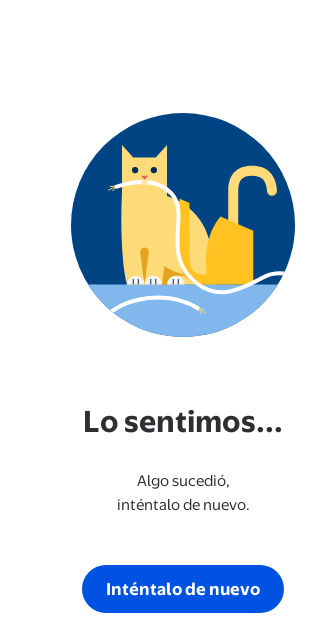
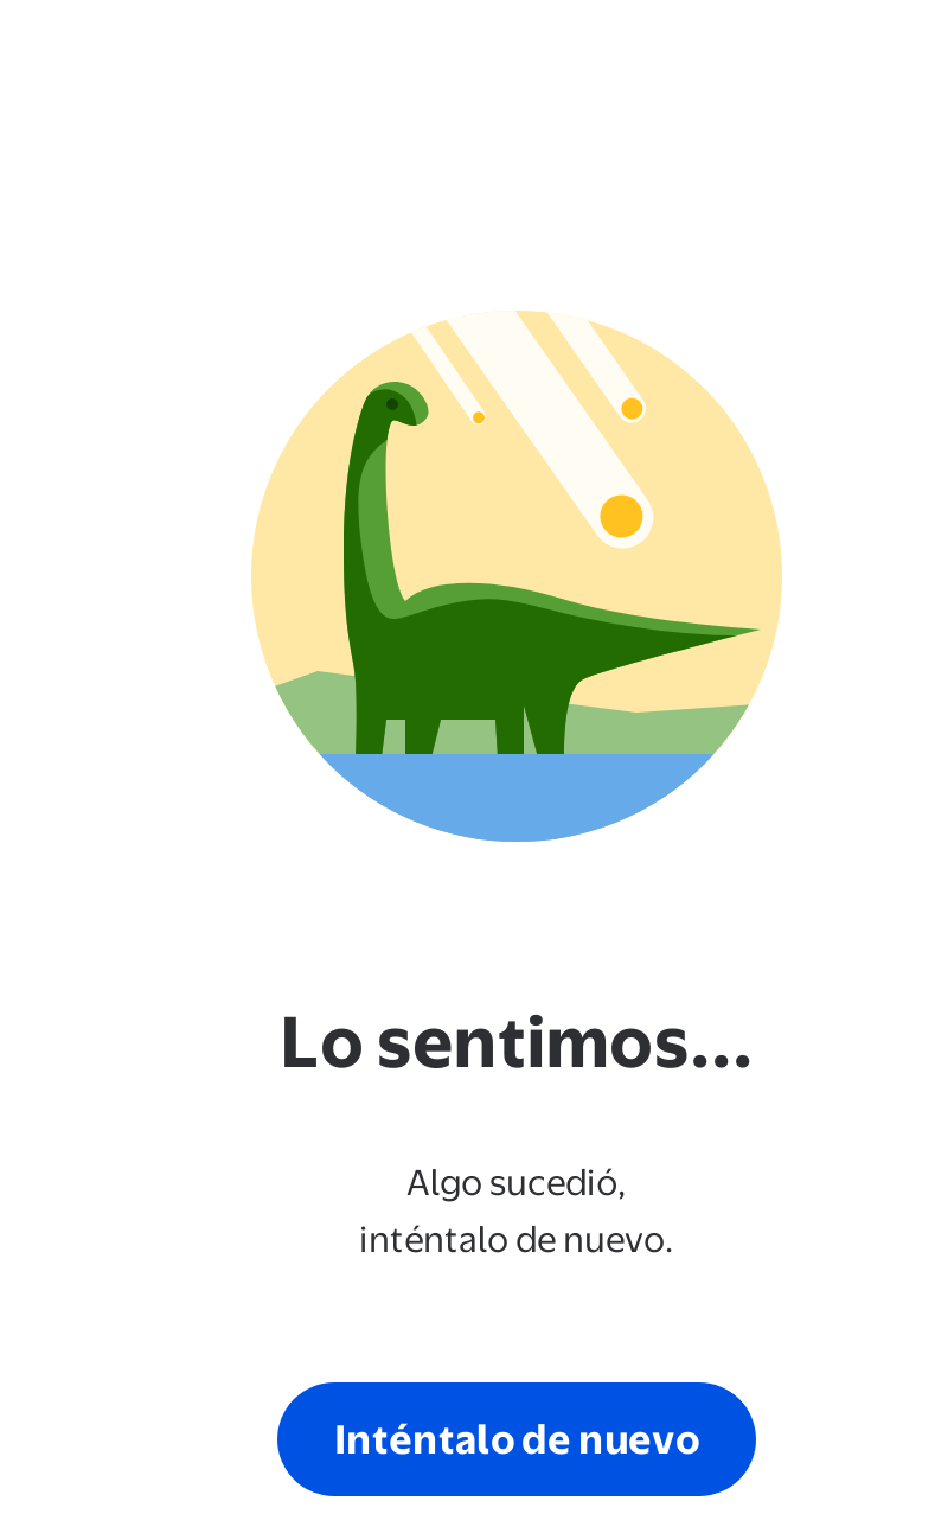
- [image]
+ [image]
